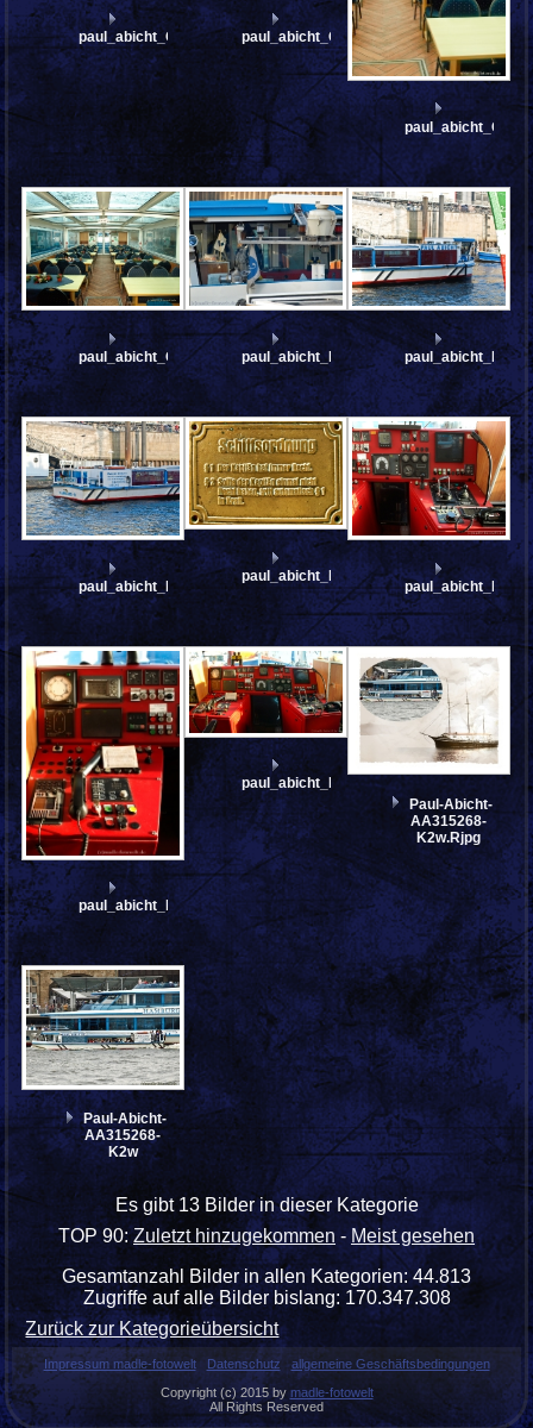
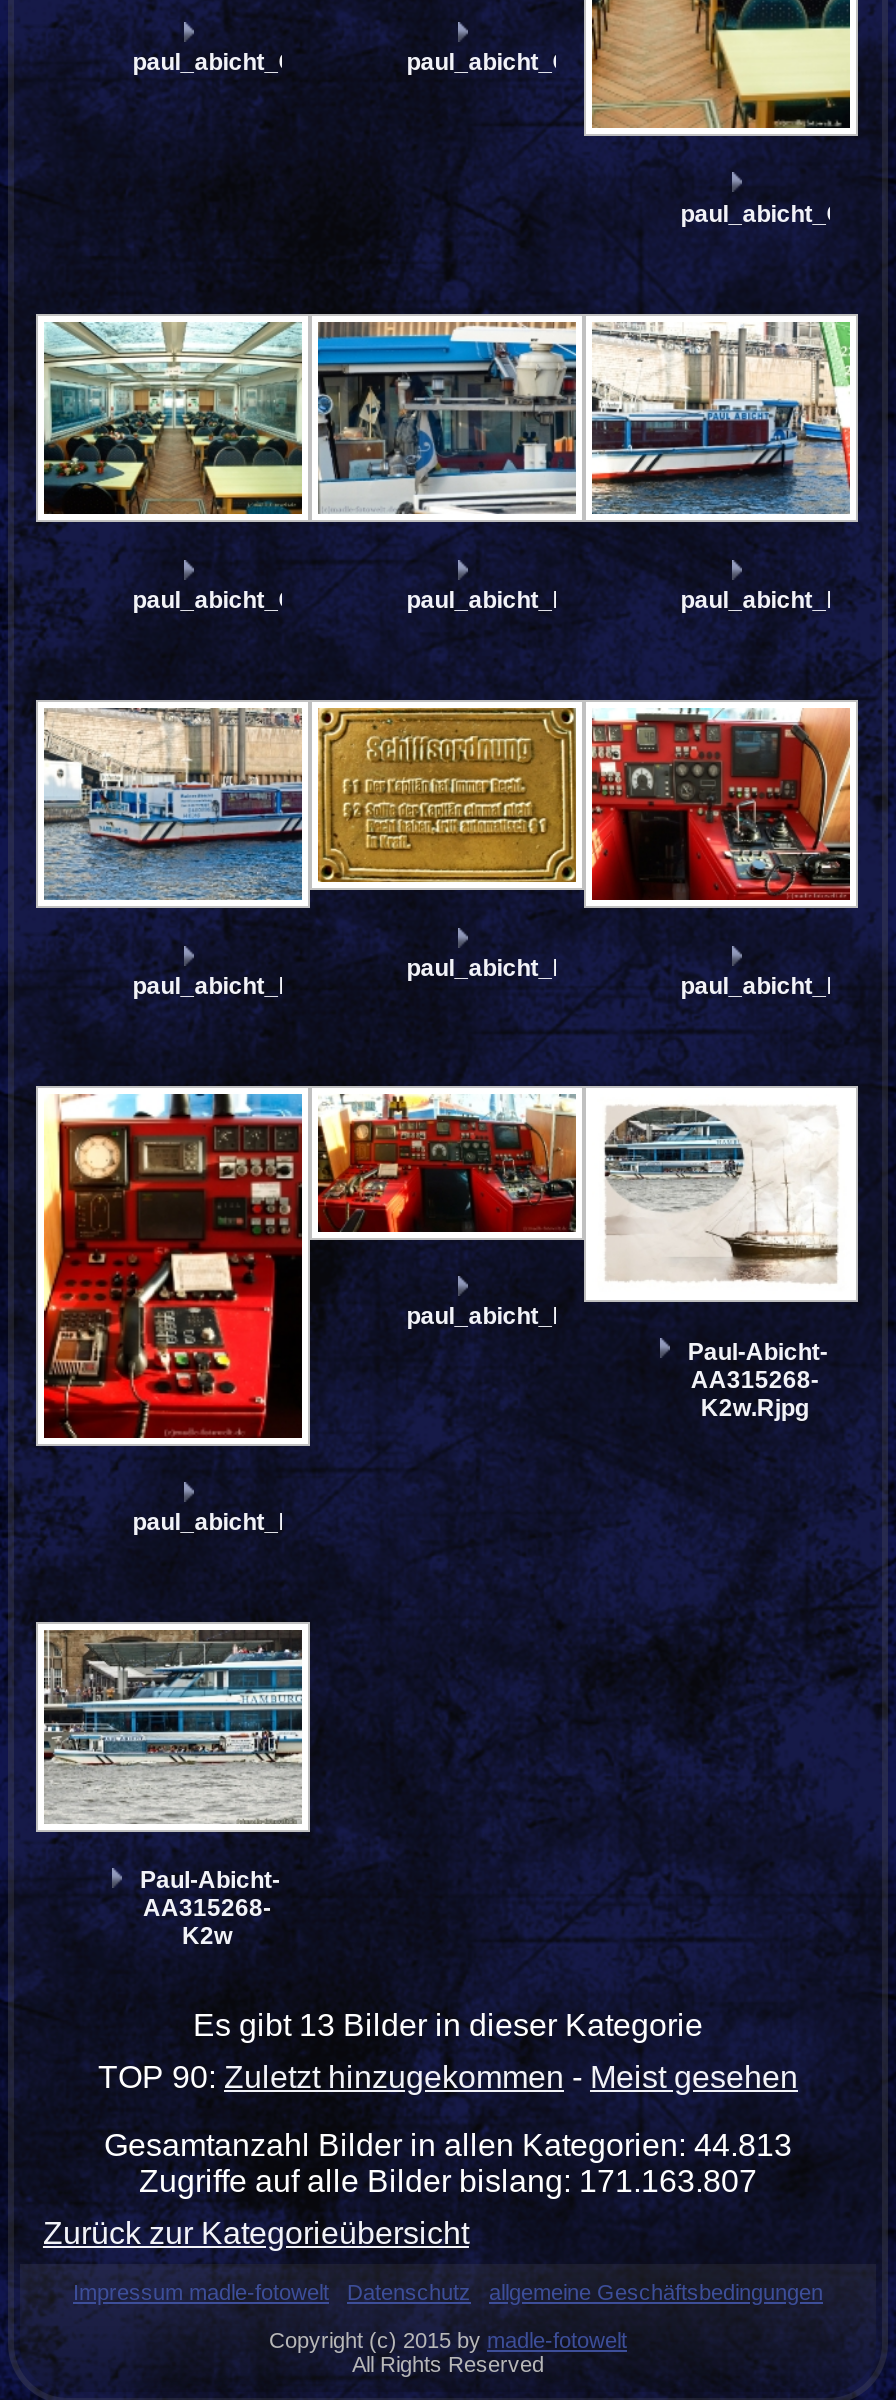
- Zugriffe auf alle Bilder bislang: 170.347.308
+ Zugriffe auf alle Bilder bislang: 171.163.807
